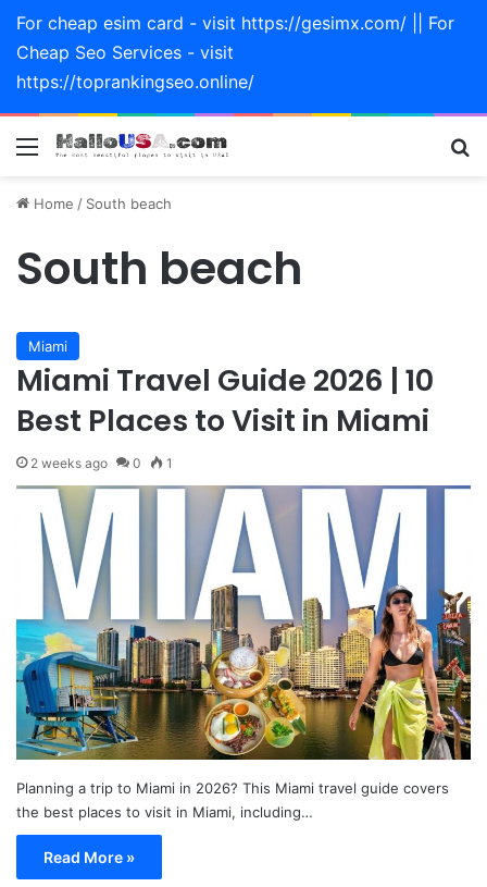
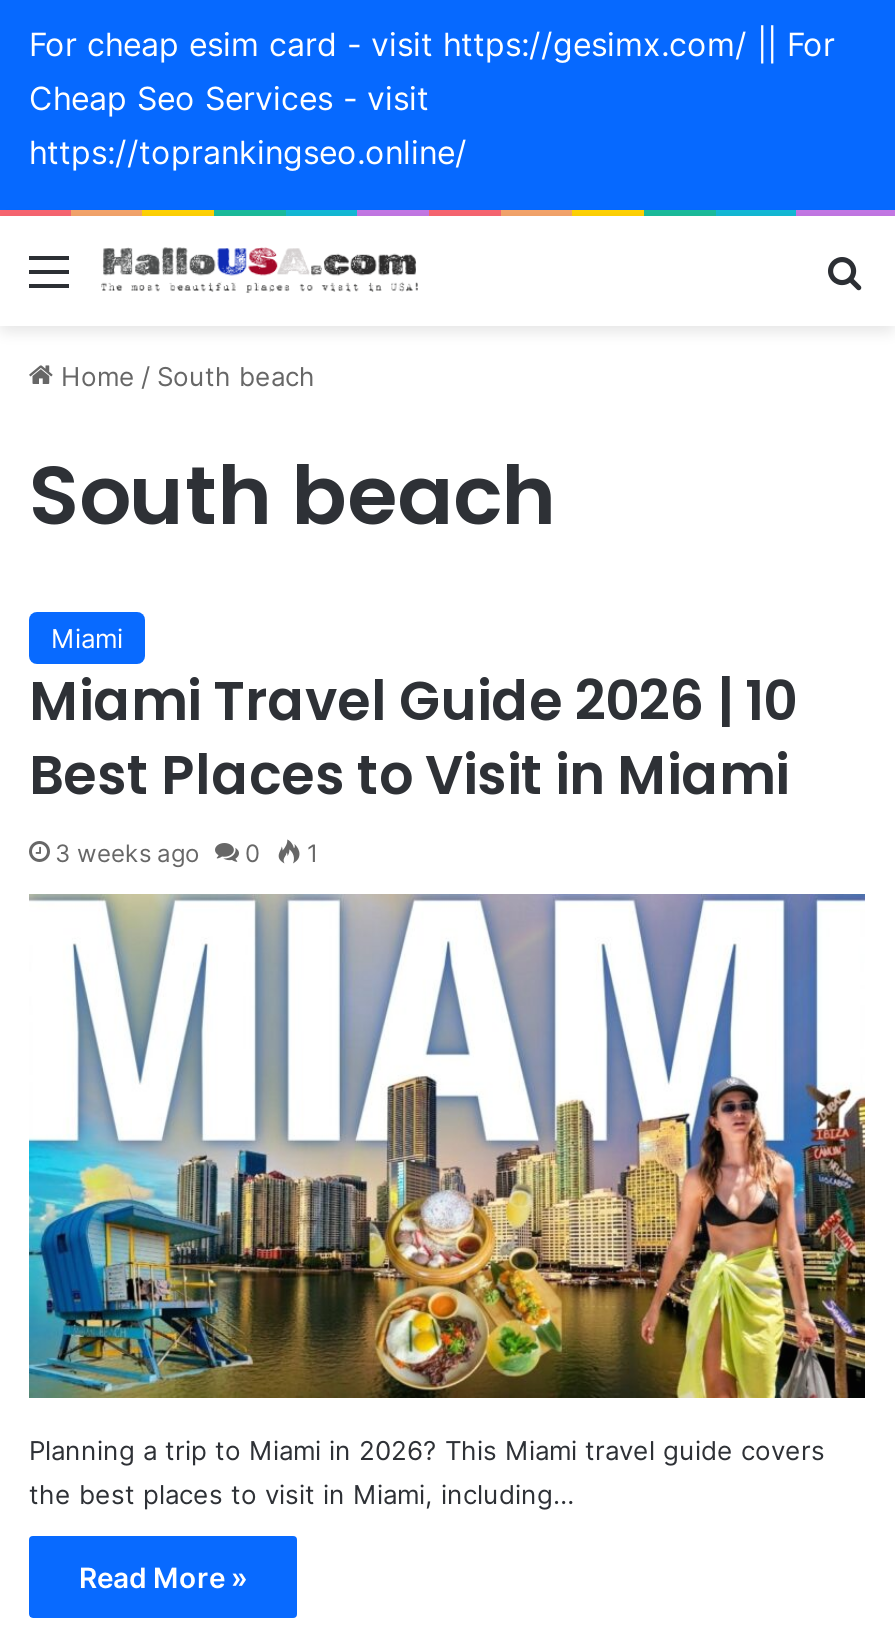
- 2 weeks ago 0 1
+ 3 weeks ago 0 1
